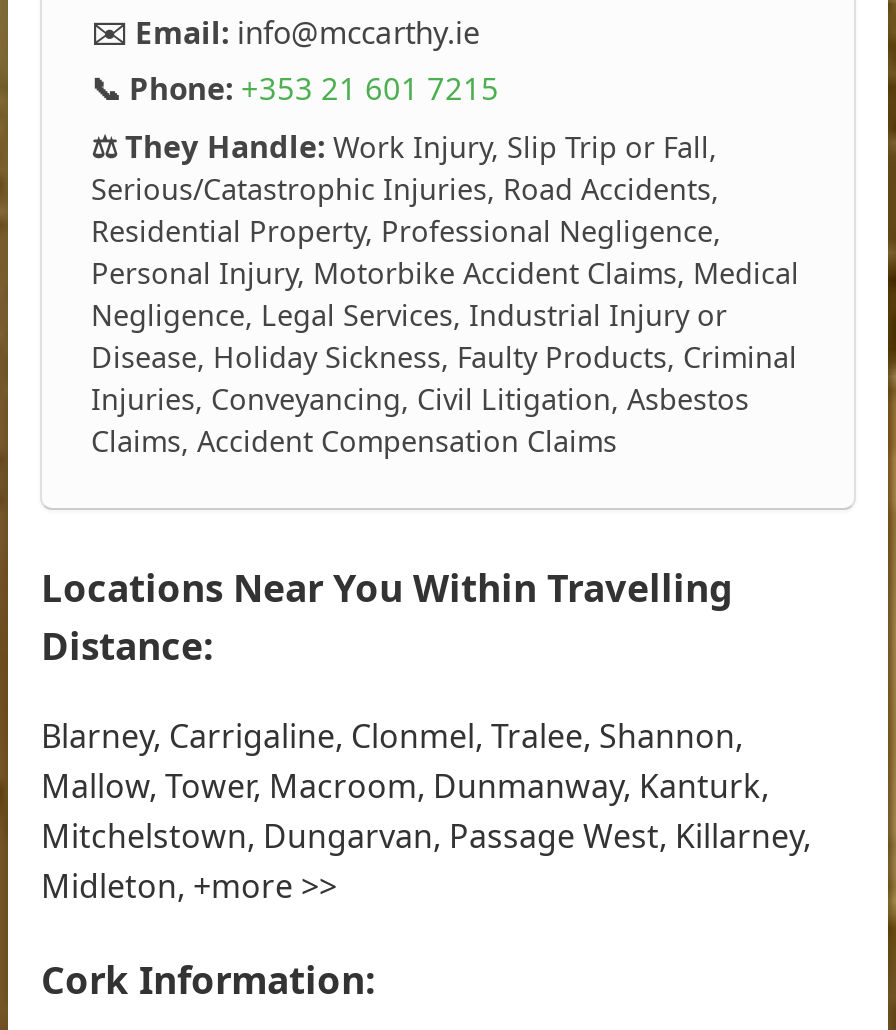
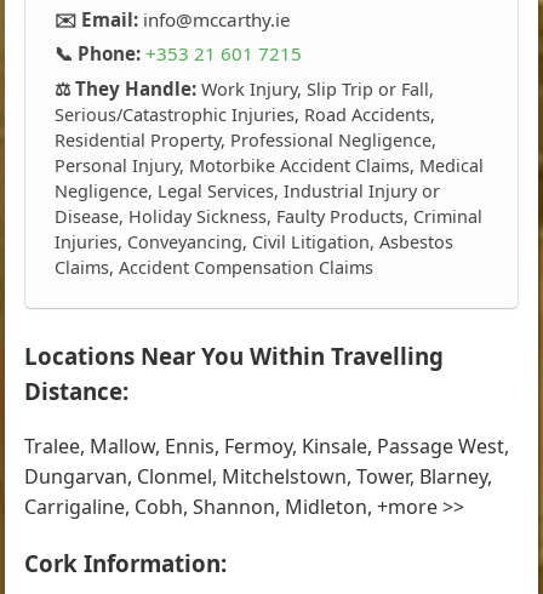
- Blarney, Carrigaline, Clonmel, Tralee, Shannon,
- Mallow, Tower, Macroom, Dunmanway, Kanturk,
- Mitchelstown, Dungarvan, Passage West, Killarney,
- Midleton, +more >>
+ Tralee, Mallow, Ennis, Fermoy, Kinsale, Passage West,
+ Dungarvan, Clonmel, Mitchelstown, Tower, Blarney,
+ Carrigaline, Cobh, Shannon, Midleton, +more >>
